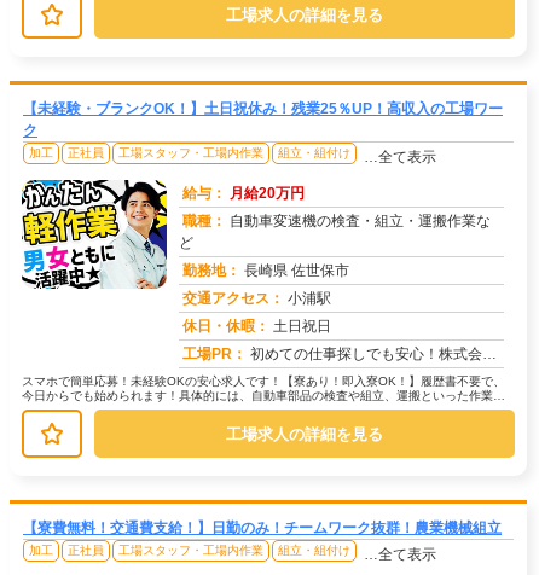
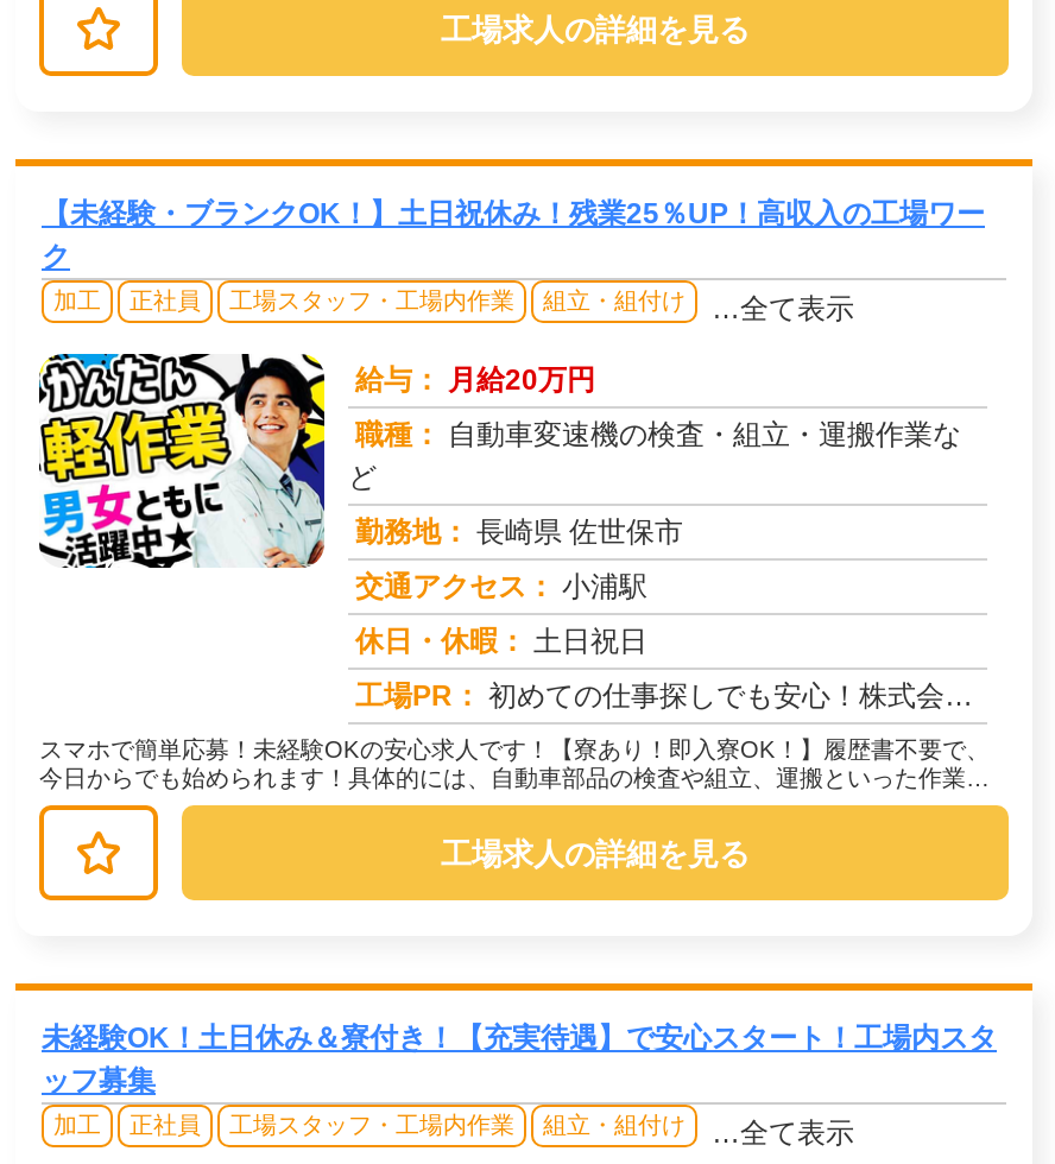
- 【寮費無料！交通費支給！】日勤のみ！チームワーク抜群！農業機械組立
+ 未経験OK！土日休み＆寮付き！【充実待遇】で安心スタート！工場内スタ
+ ッフ募集
